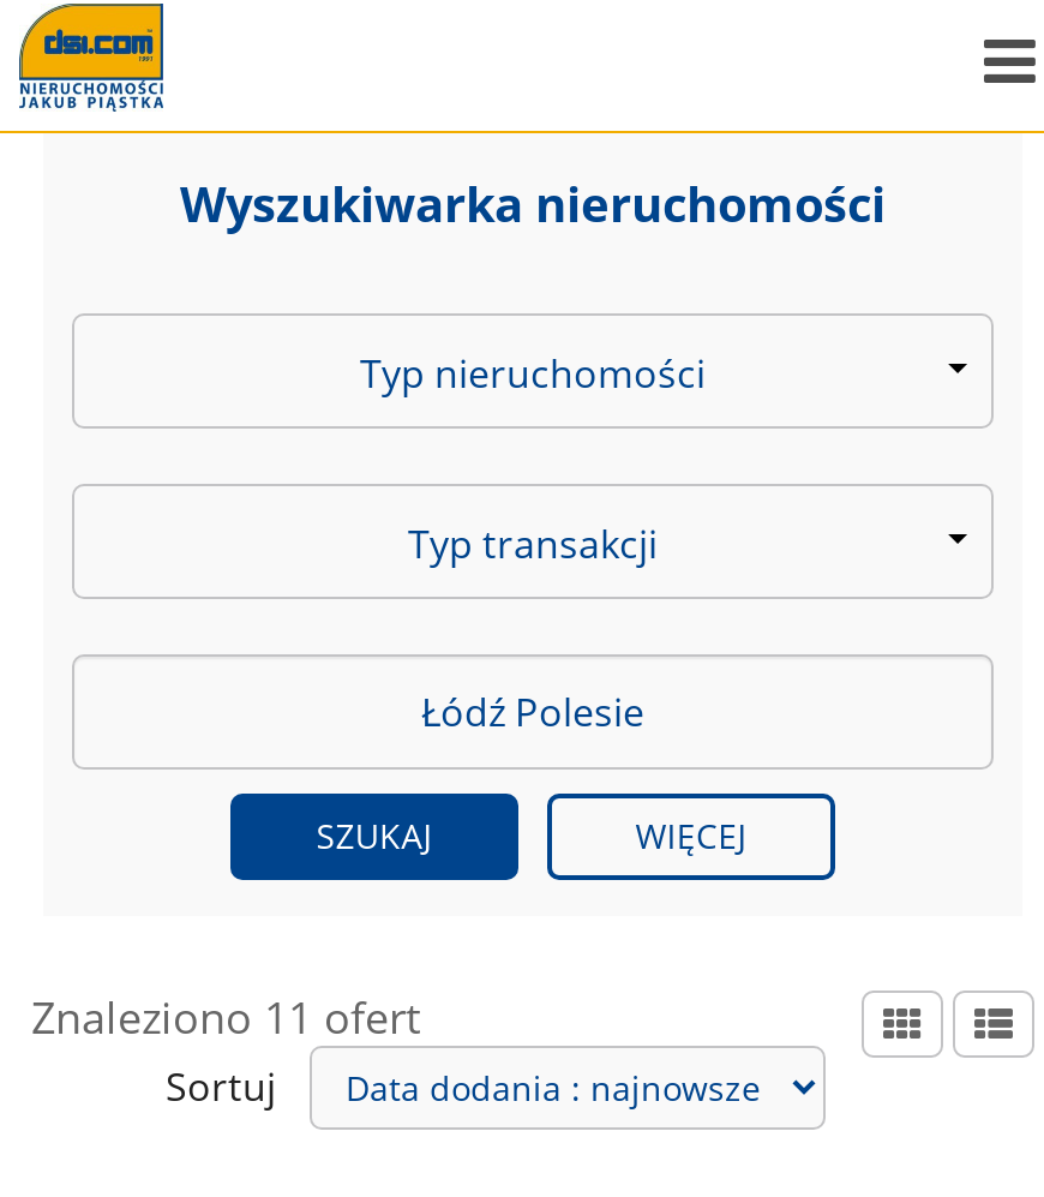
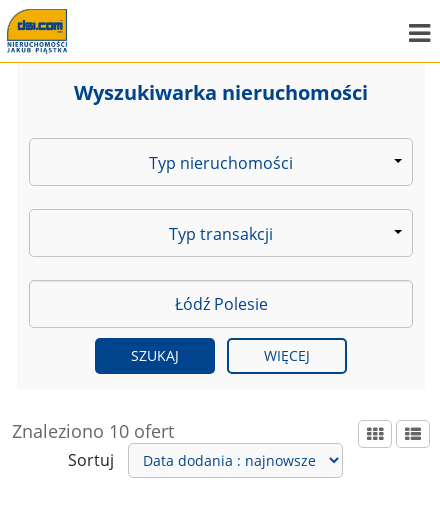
- Znaleziono 11 ofert
+ Znaleziono 10 ofert
